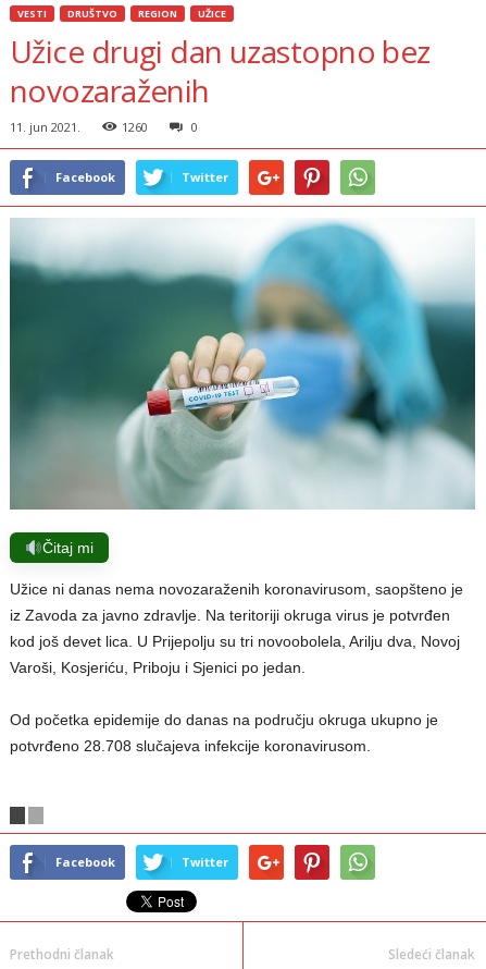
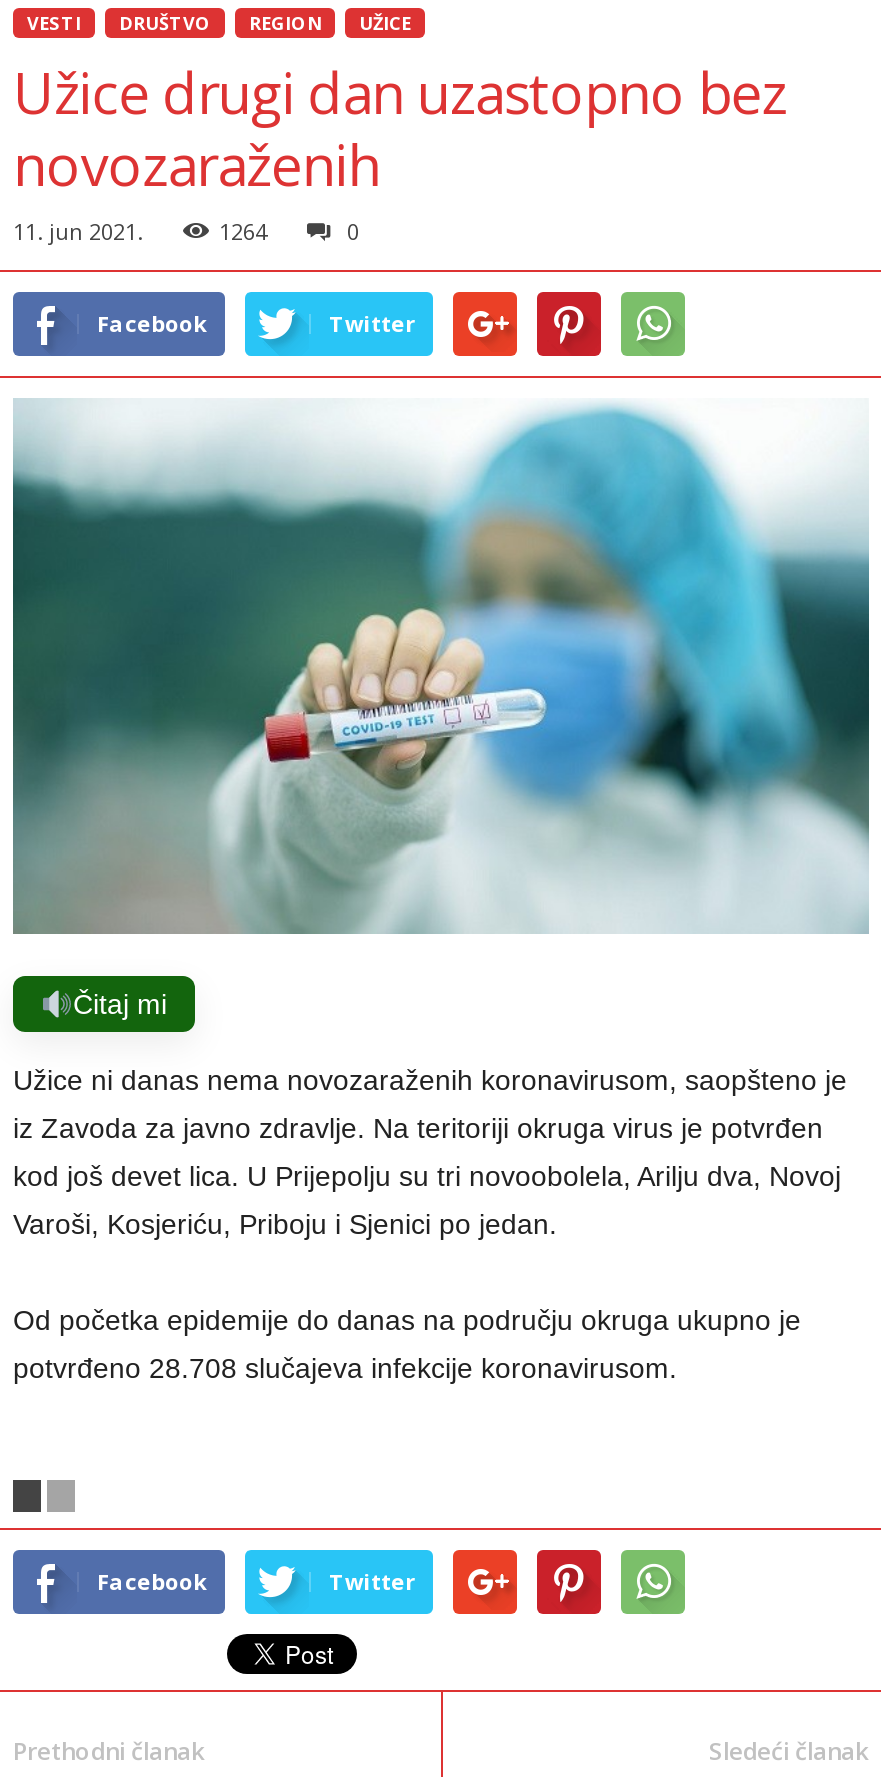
- 1260
+ 1264
